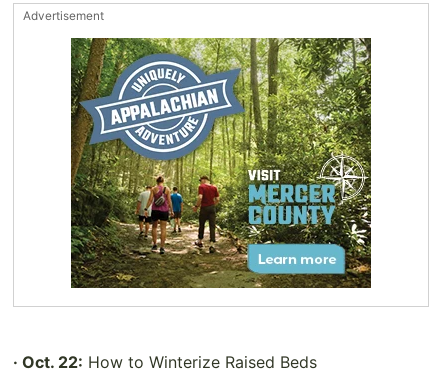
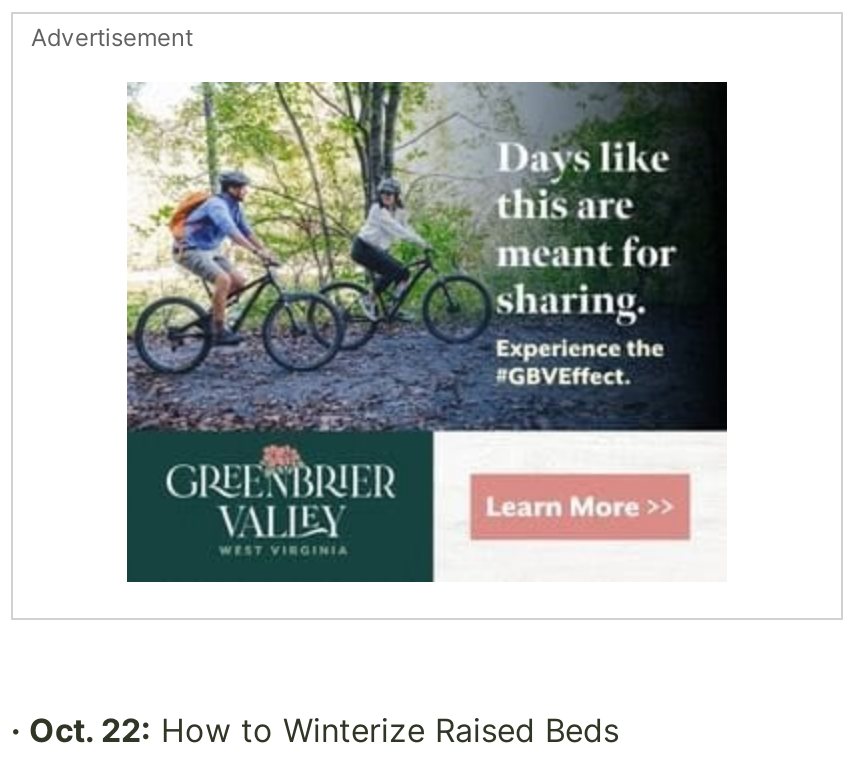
- [image]
+ [image]
